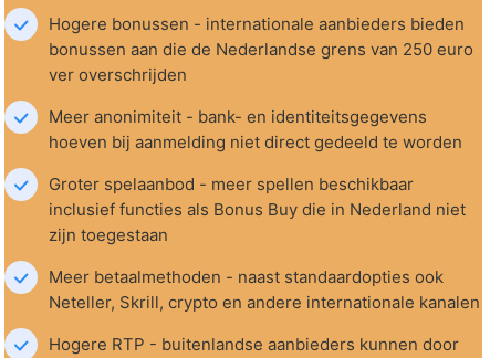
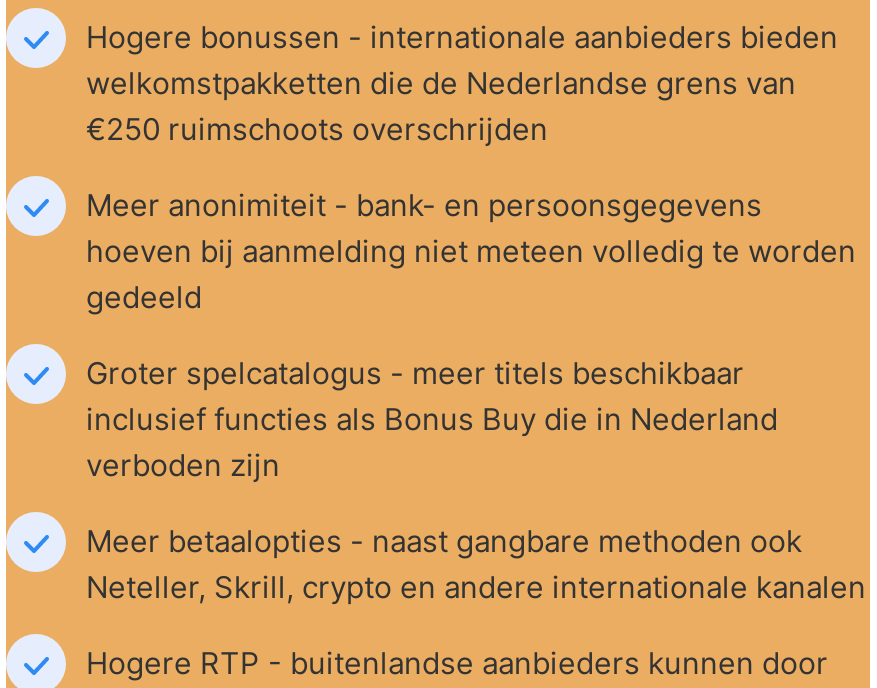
- bonussen aan die de Nederlandse grens van 250 euro
- ver overschrijden
+ welkomstpakketten die de Nederlandse grens van
+ €250 ruimschoots overschrijden

- Meer anonimiteit - bank- en identiteitsgegevens
- hoeven bij aanmelding niet direct gedeeld te worden
+ Meer anonimiteit - bank- en persoonsgegevens
+ hoeven bij aanmelding niet meteen volledig te worden
+ gedeeld

- Groter spelaanbod - meer spellen beschikbaar
- inclusief functies als Bonus Buy die in Nederland niet
- zijn toegestaan
+ Groter spelcatalogus - meer titels beschikbaar
+ inclusief functies als Bonus Buy die in Nederland
+ verboden zijn

- Meer betaalmethoden - naast standaardopties ook
+ Meer betaalopties - naast gangbare methoden ook
